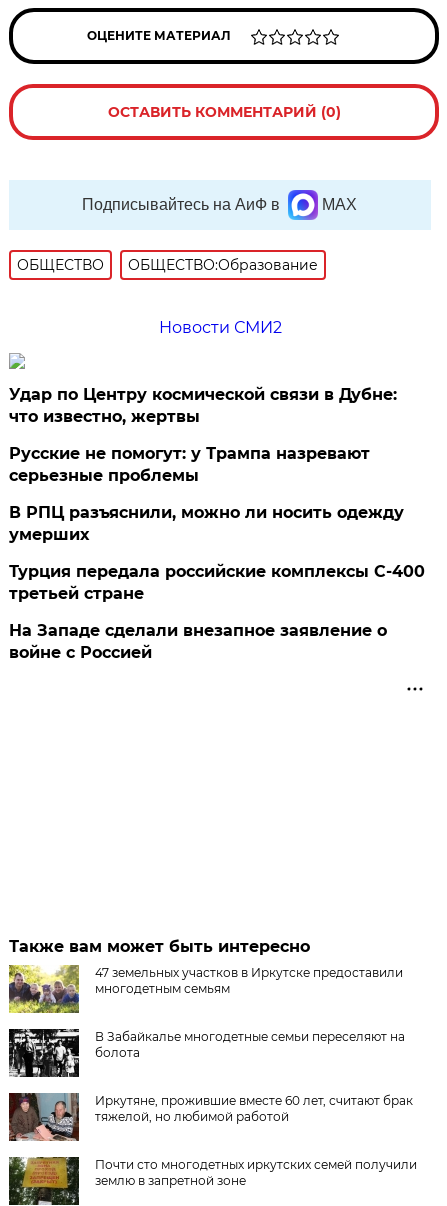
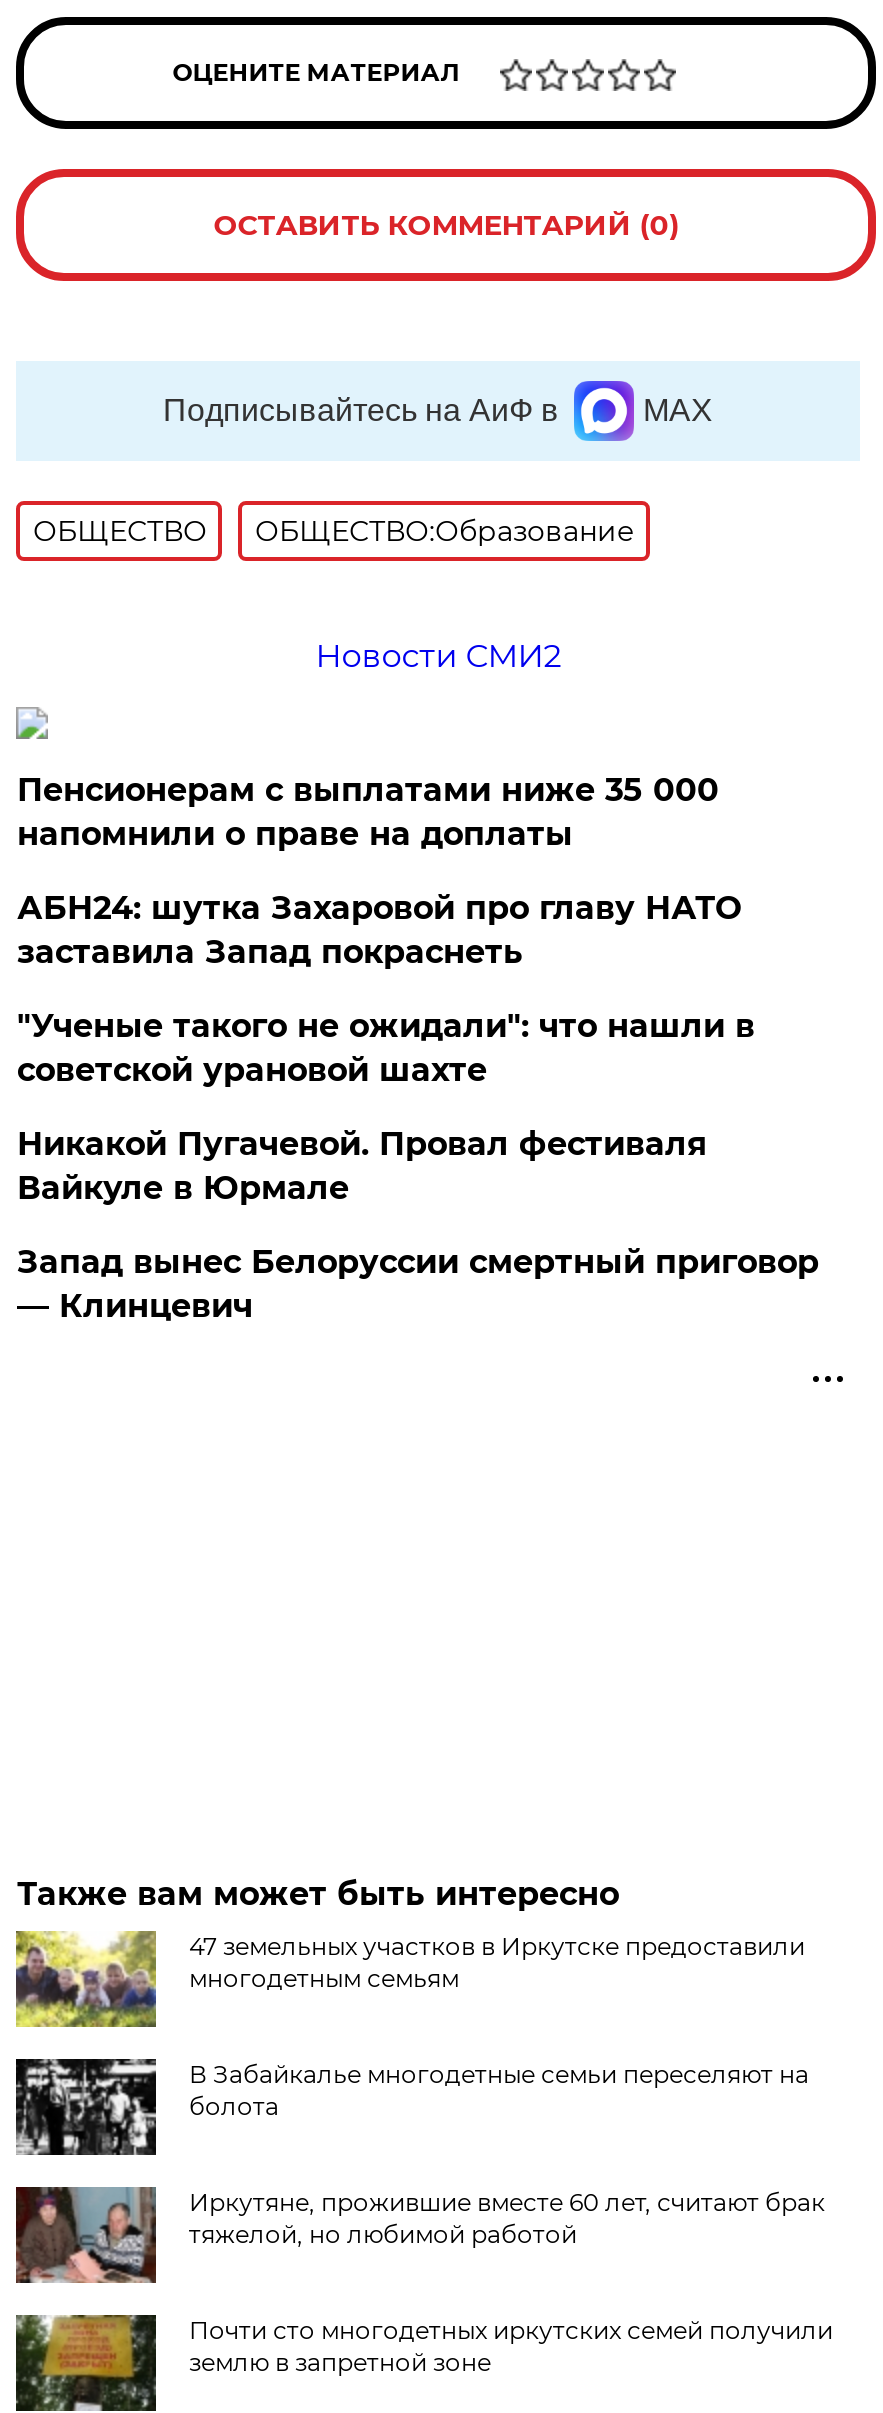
- Удар по Центру космической связи в Дубне:
- что известно, жертвы
+ Пенсионерам с выплатами ниже 35 000
+ напомнили о праве на доплаты

- Русские не помогут: у Трампа назревают
- серьезные проблемы
+ АБН24: шутка Захаровой про главу НАТО
+ заставила Запад покраснеть

- В РПЦ разъяснили, можно ли носить одежду
- умерших
+ "Ученые такого не ожидали": что нашли в
+ советской урановой шахте

- Турция передала российские комплексы С-400
- третьей стране
+ Никакой Пугачевой. Провал фестиваля
+ Вайкуле в Юрмале

- На Западе сделали внезапное заявление о
- войне с Россией
+ Запад вынес Белоруссии смертный приговор
+ — Клинцевич
